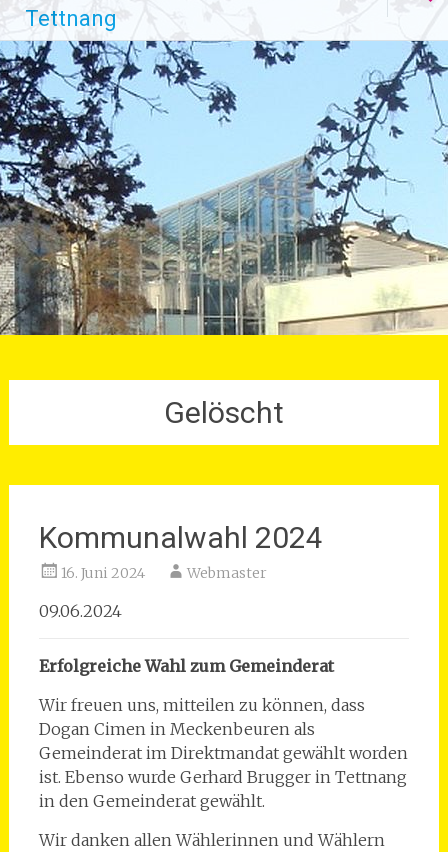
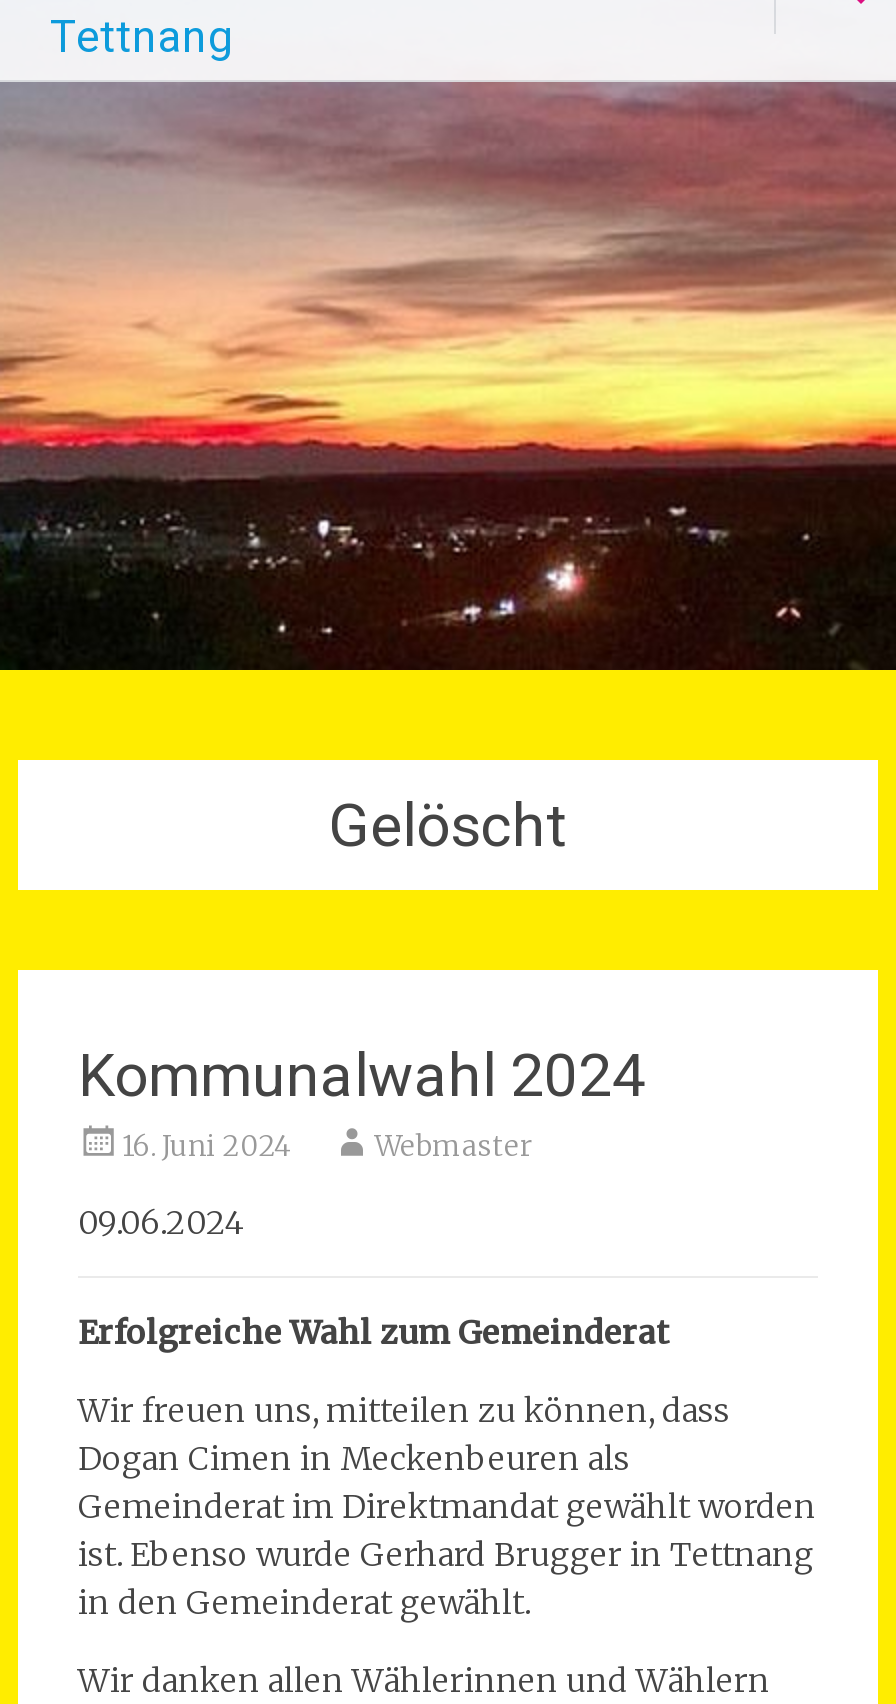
- [image]
+ [image]
